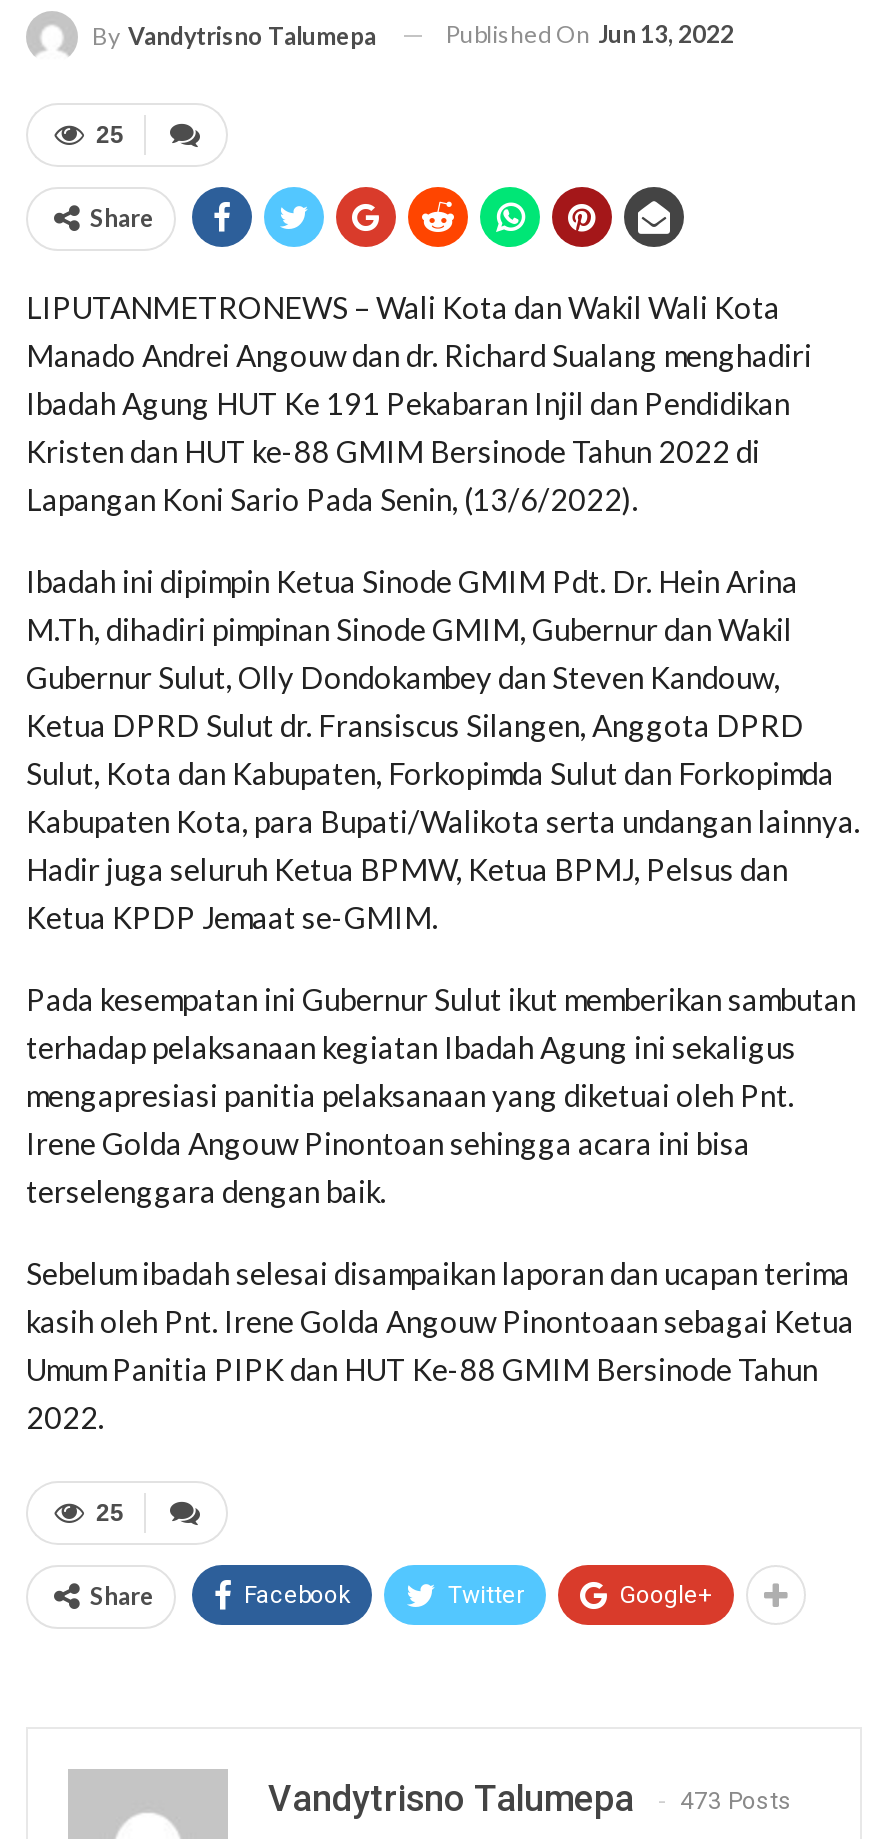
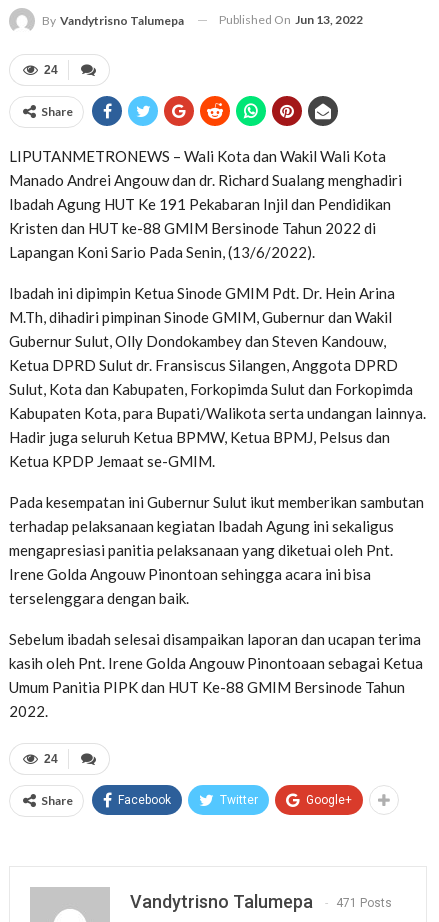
- 25
+ 24

- 25
+ 24

- Vandytrisno Talumepa 473 Posts
+ Vandytrisno Talumepa 471 Posts
